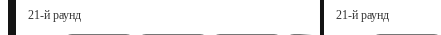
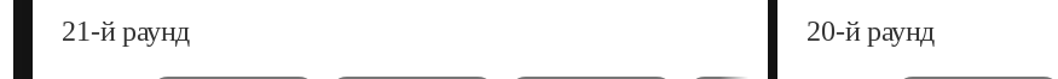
- 21-й раунд
+ 20-й раунд
